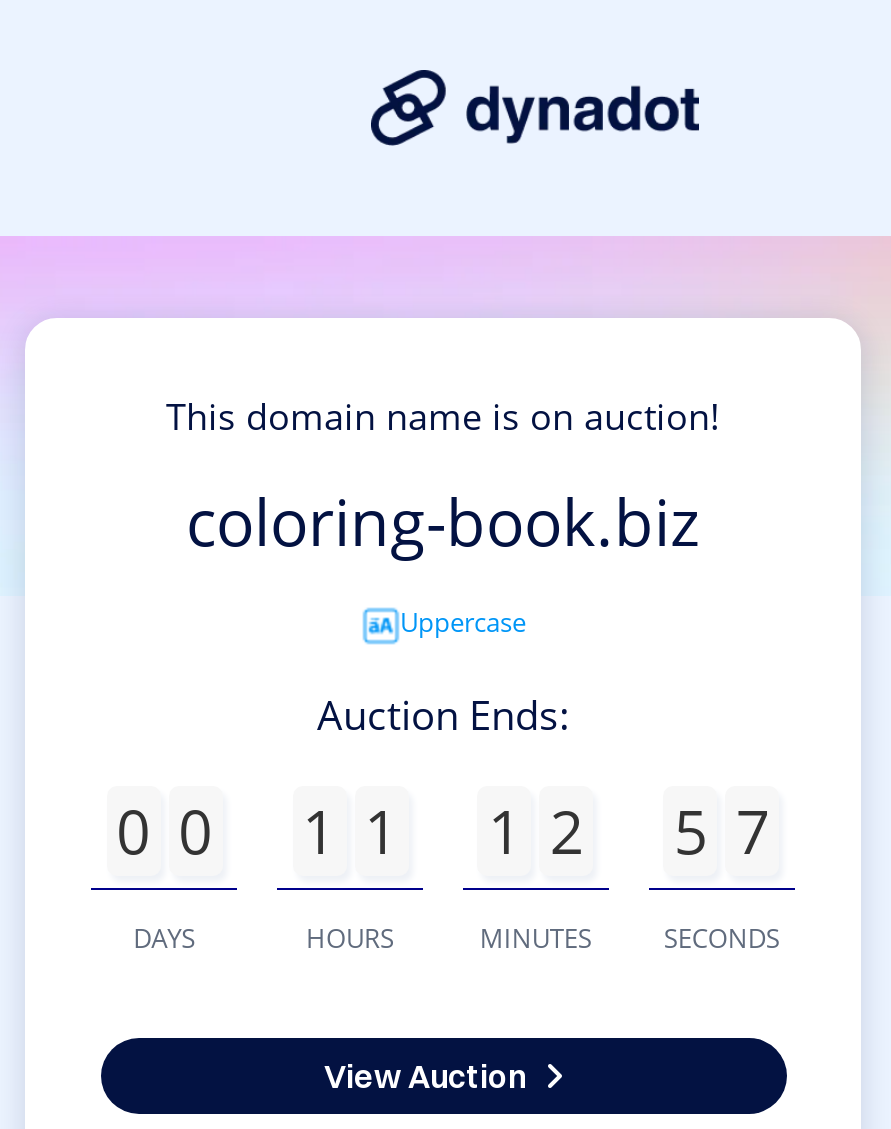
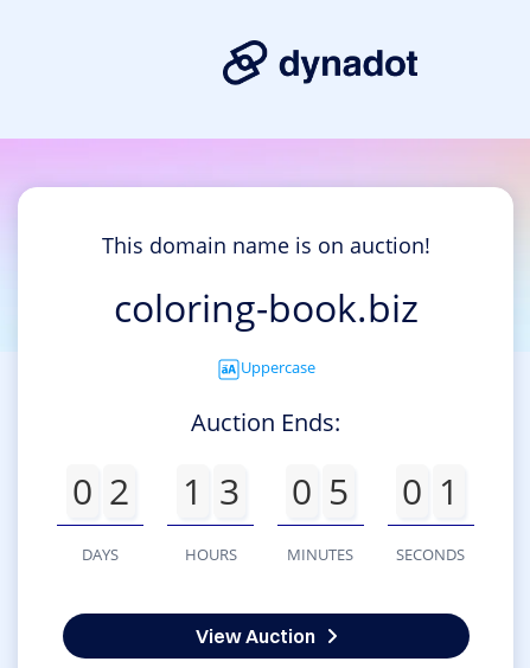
- 0 0
+ 0 2

- 1 1
+ 1 3

- 1 2
+ 0 5

- 5 7
+ 0 1
